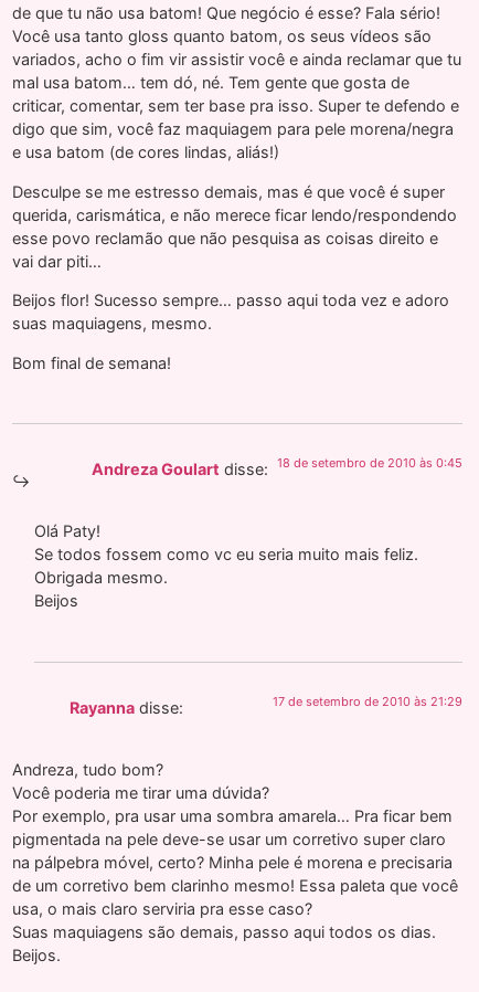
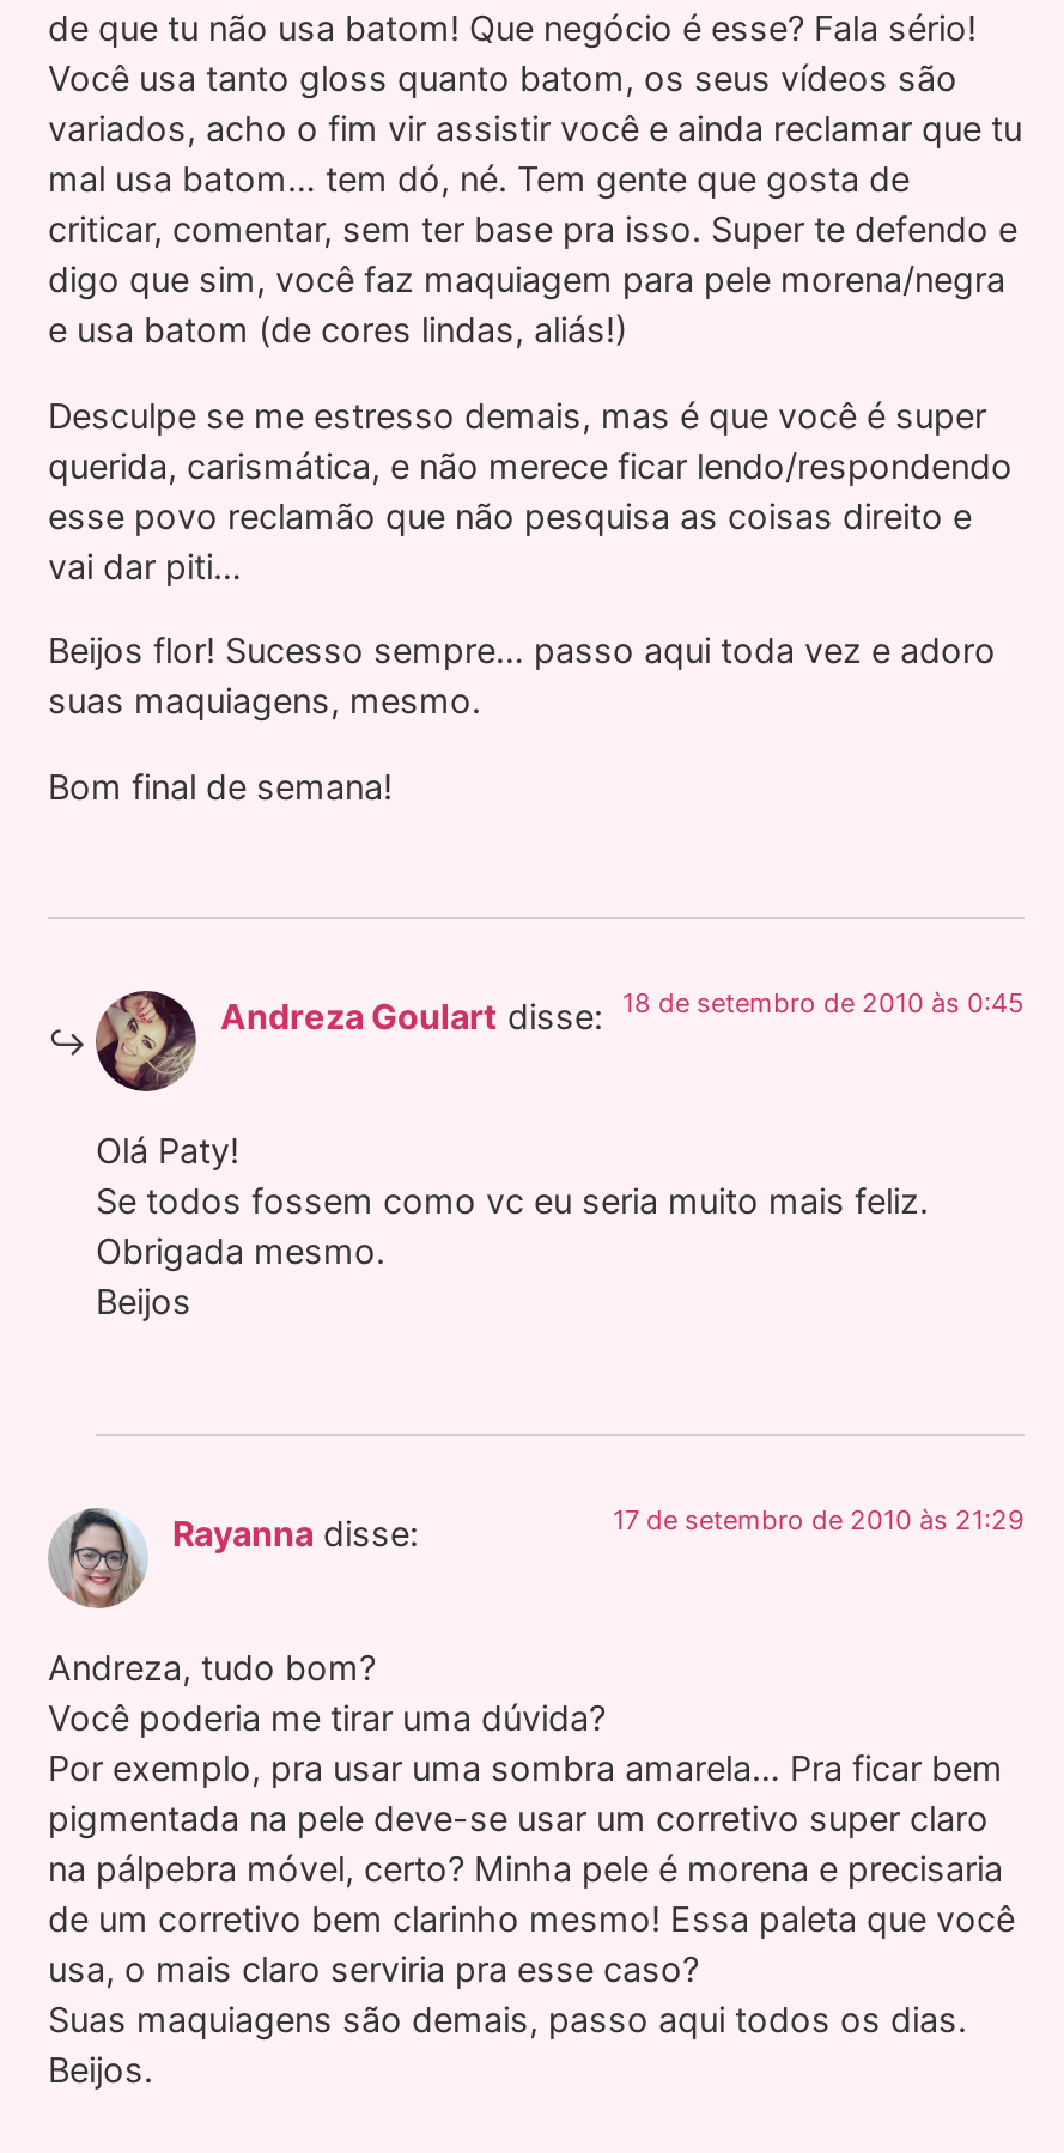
+ [image]

+ [image]
